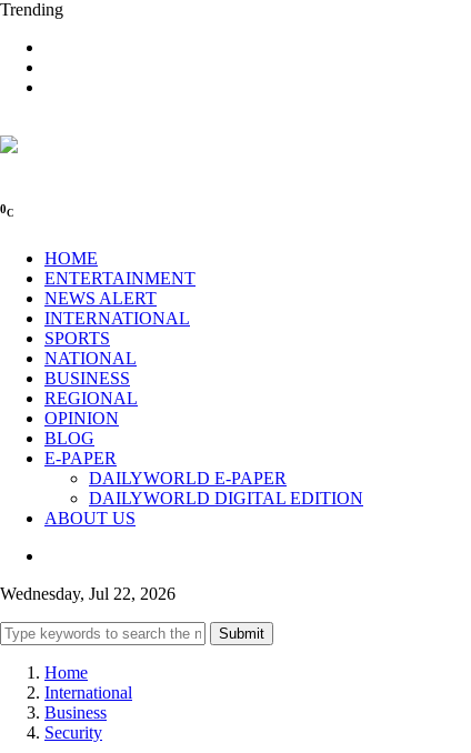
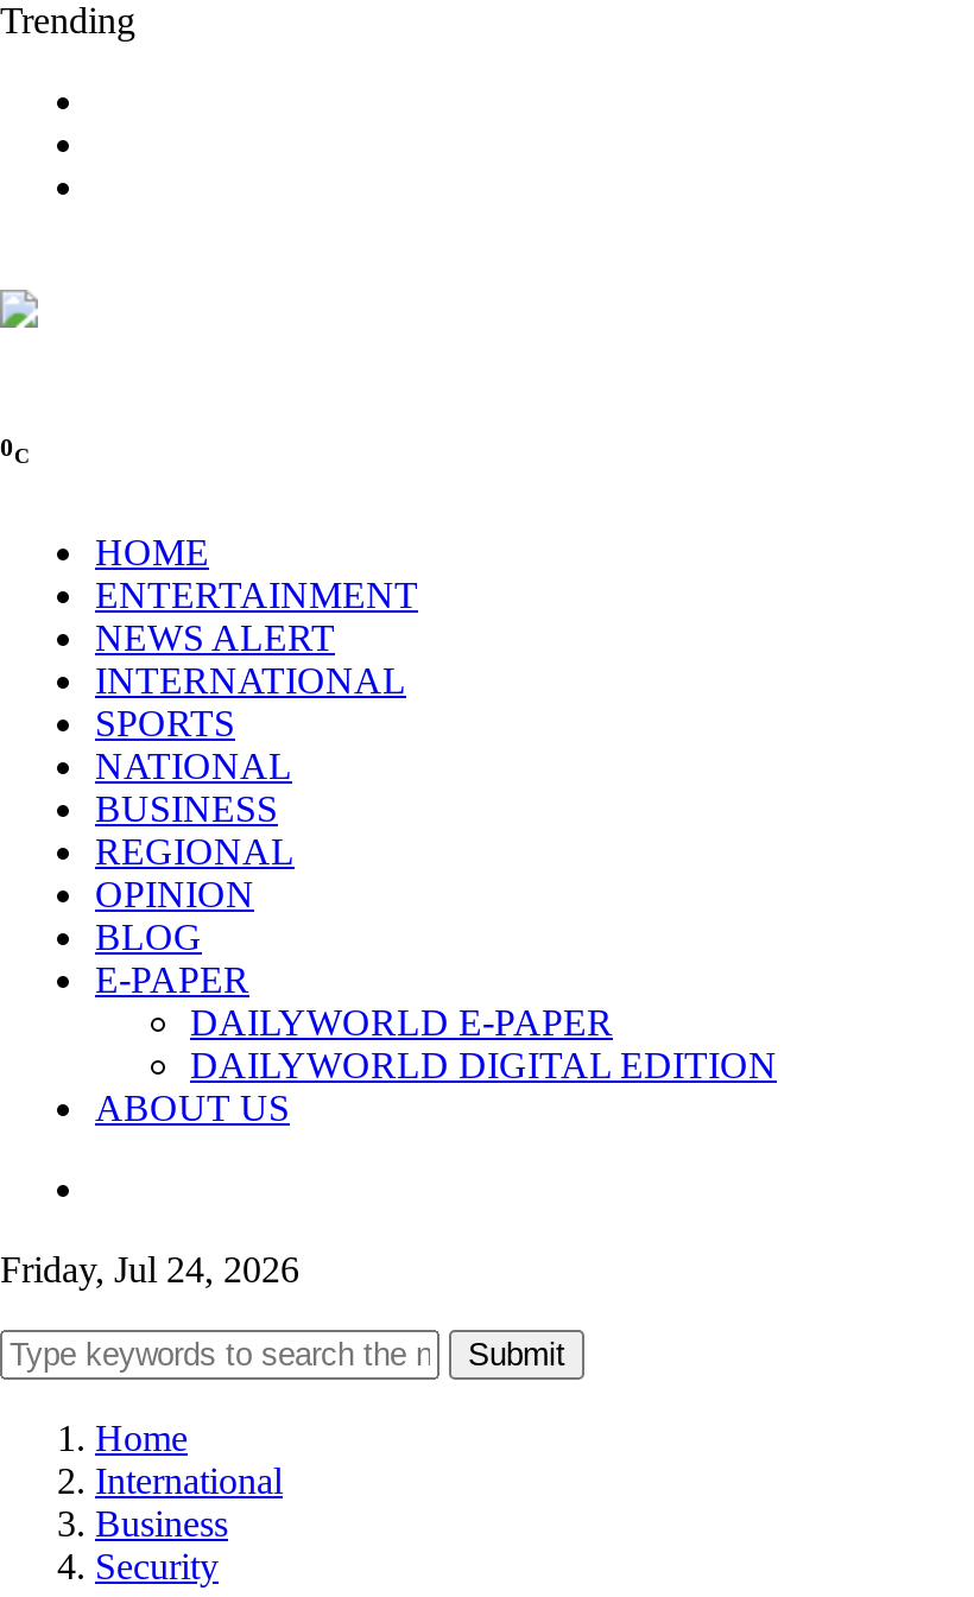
- Wednesday, Jul 22, 2026
+ Friday, Jul 24, 2026
